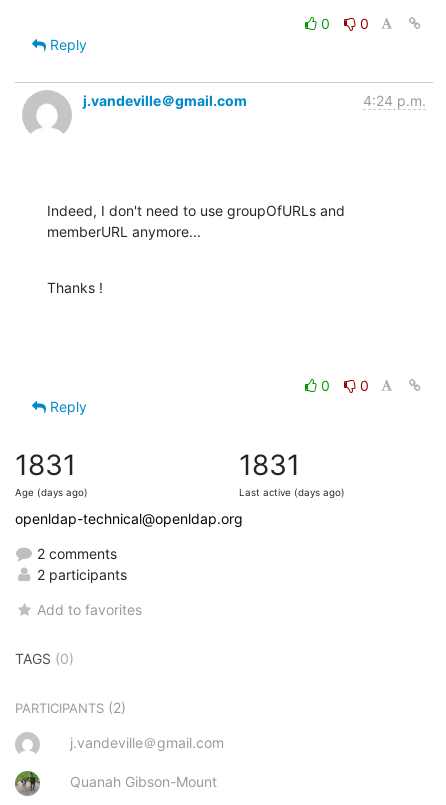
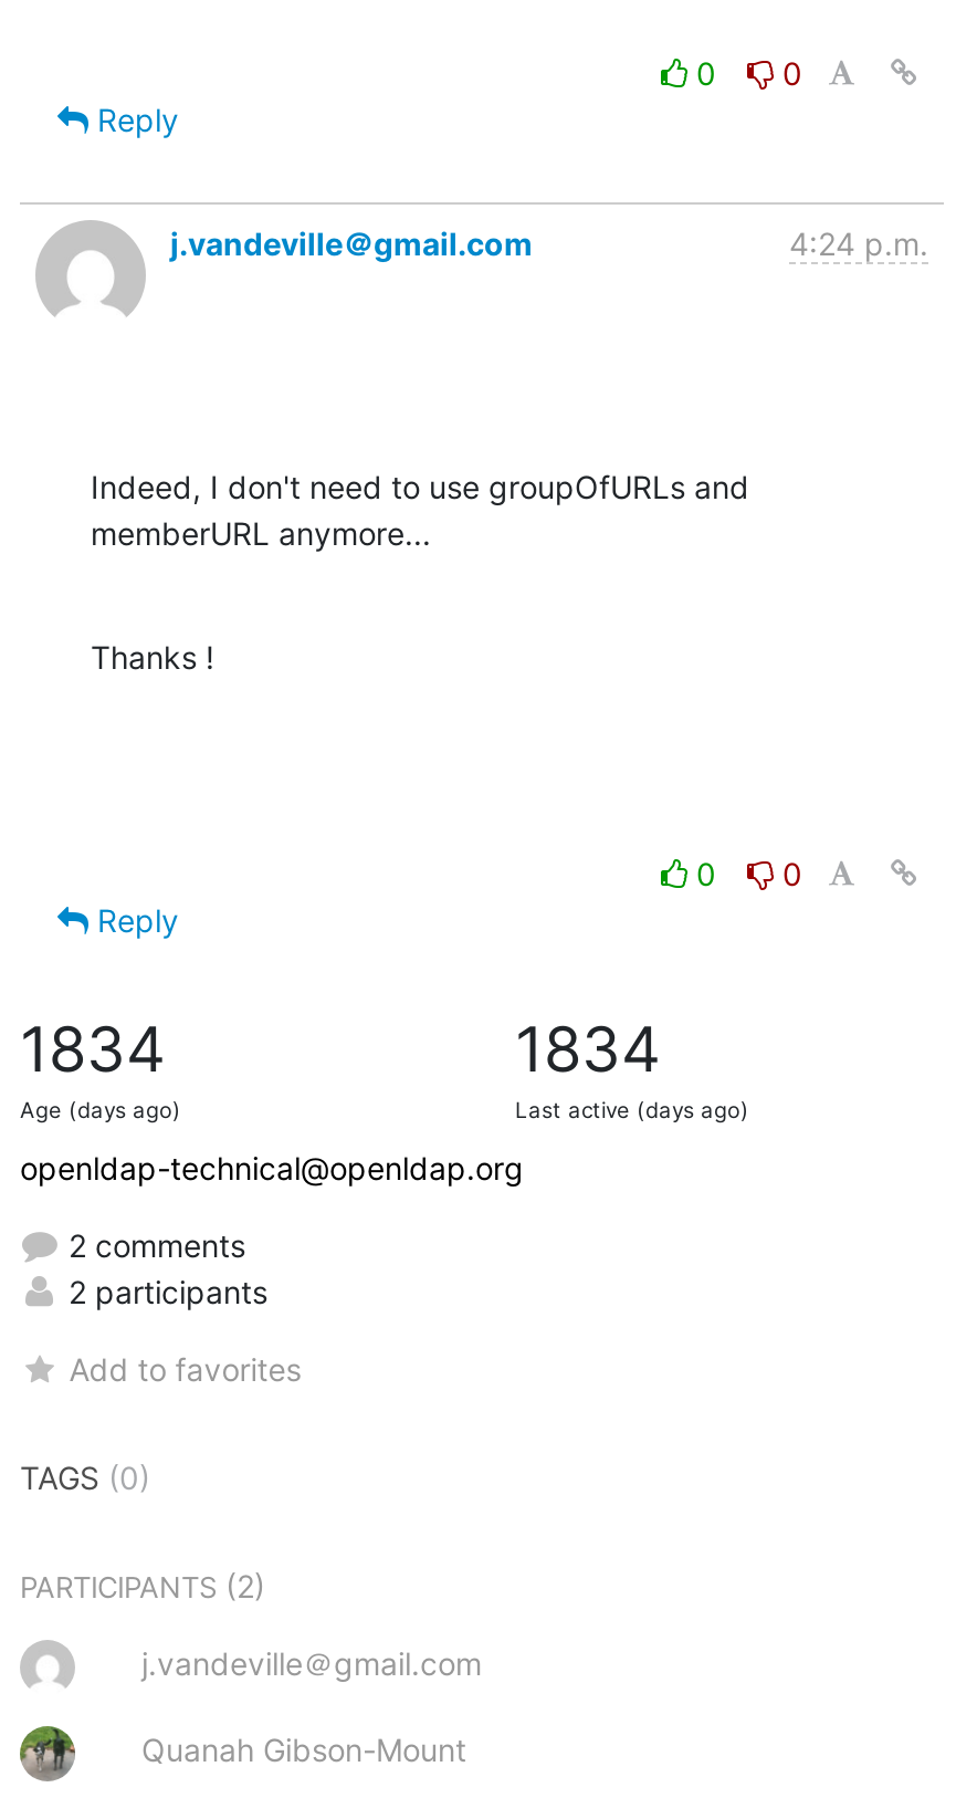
- 1831
+ 1834

- 1831
+ 1834
